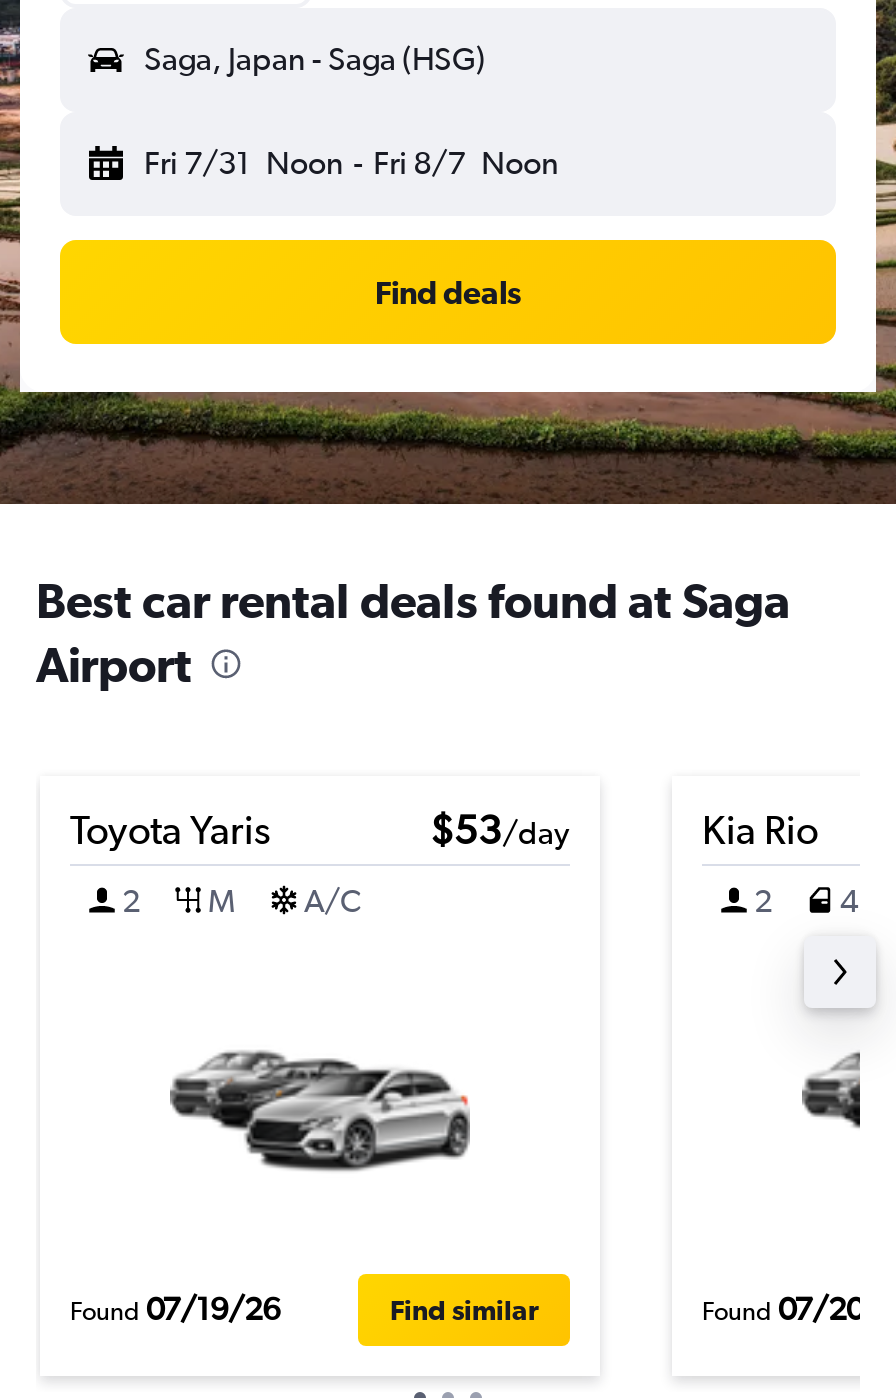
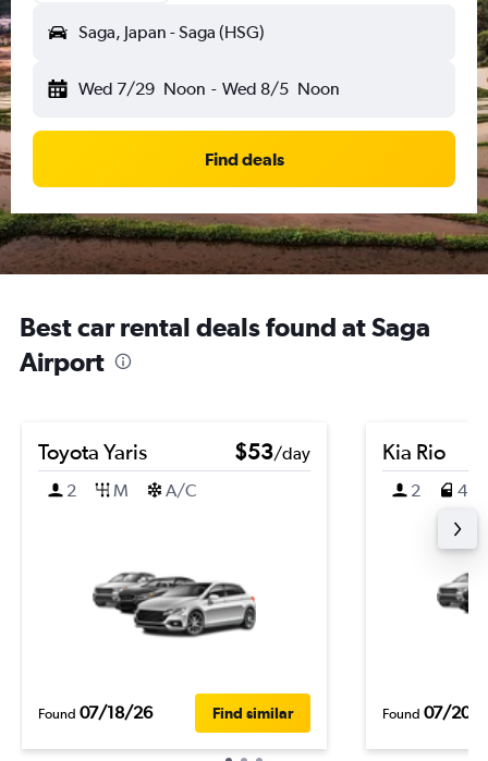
- Fri 7/31 Noon - Fri 8/7 Noon
+ Wed 7/29 Noon - Wed 8/5 Noon

- Found 07/19/26
+ Found 07/18/26
